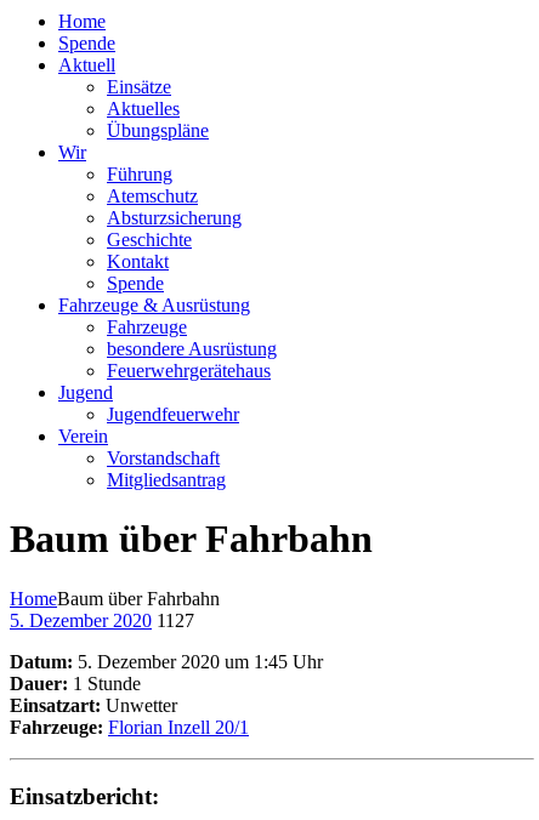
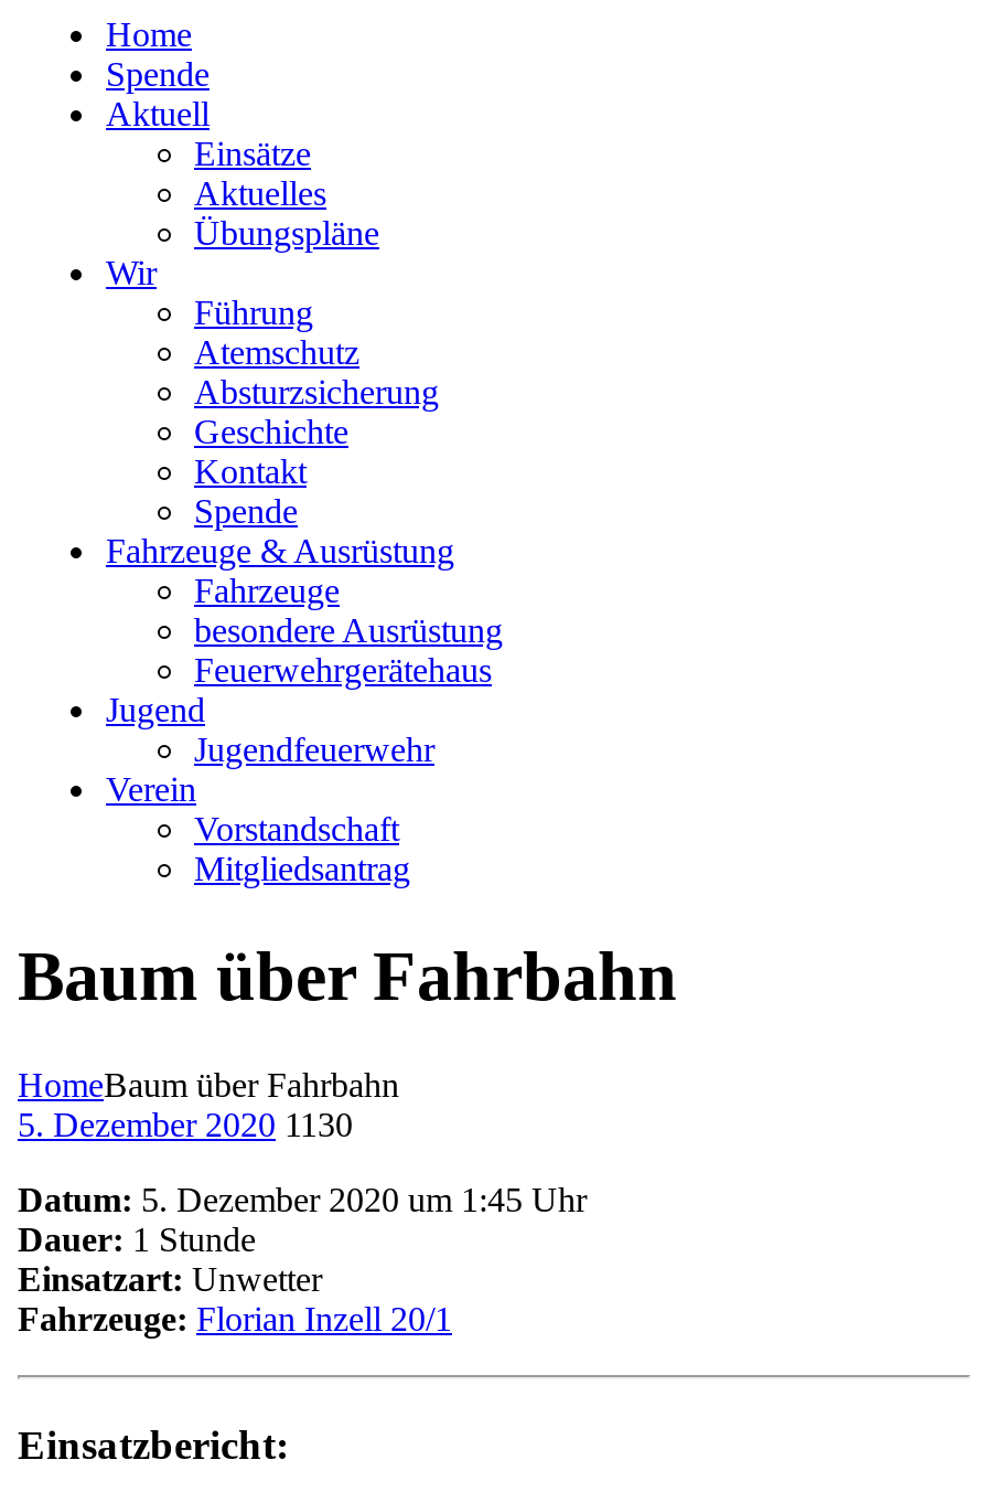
- 5. Dezember 2020 1127
+ 5. Dezember 2020 1130
